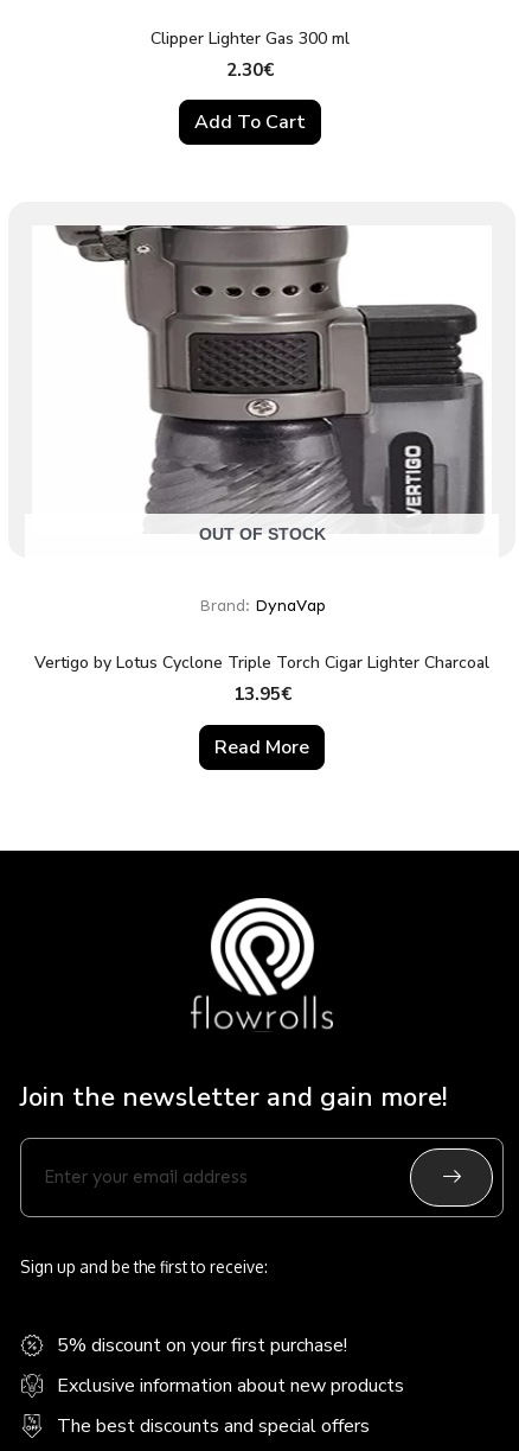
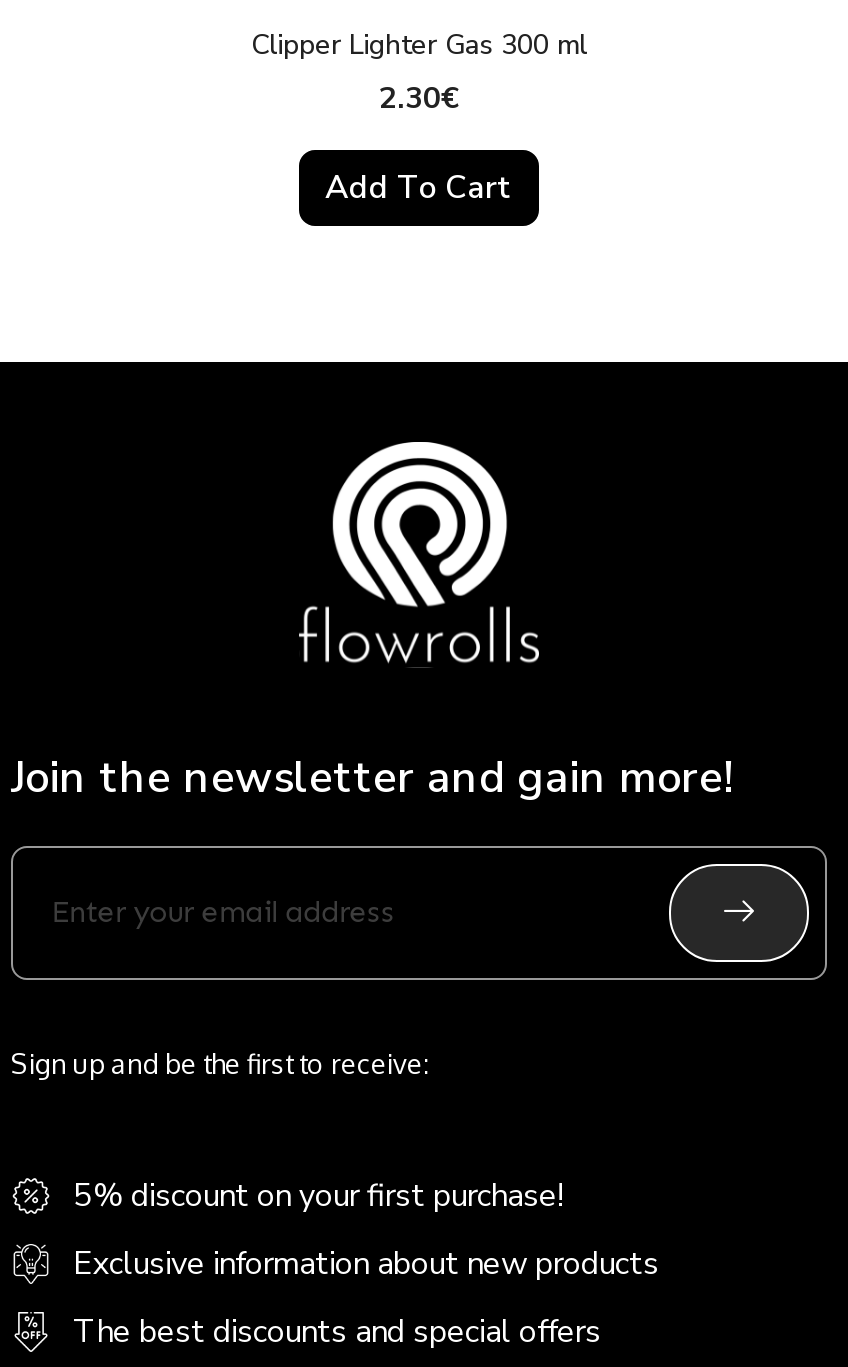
- [image]
- OUT OF STOCK

- Brand: DynaVap
- Vertigo by Lotus Cyclone Triple Torch Cigar Lighter Charcoal
- 13.95€
- Read More
